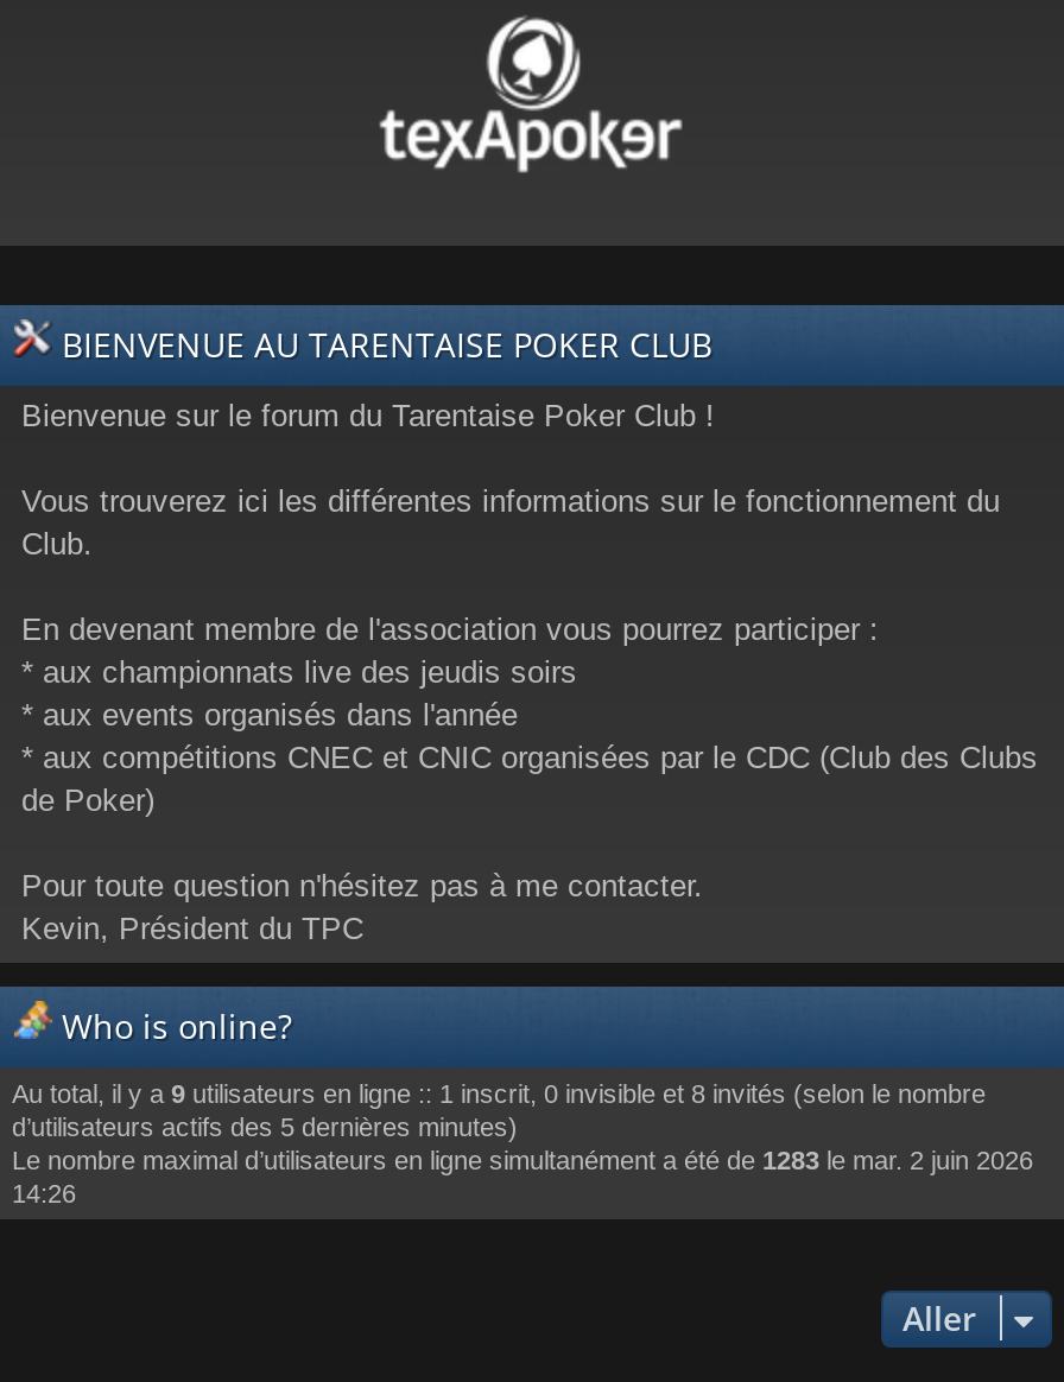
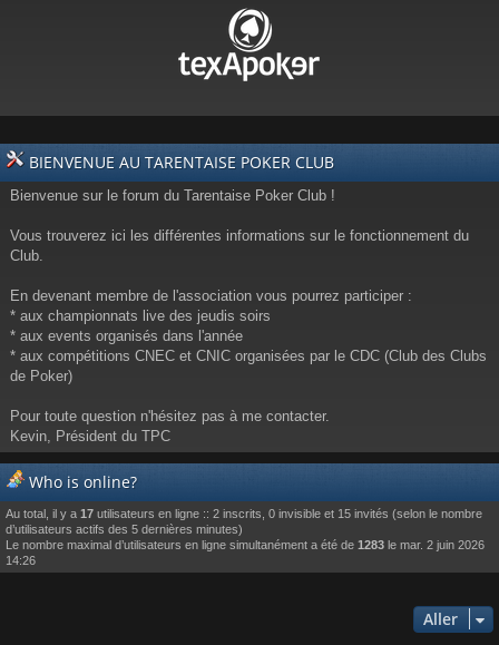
- Au total, il y a 9 utilisateurs en ligne :: 1 inscrit, 0 invisible et 8 invités (selon le nombre
+ Au total, il y a 17 utilisateurs en ligne :: 2 inscrits, 0 invisible et 15 invités (selon le nombre
